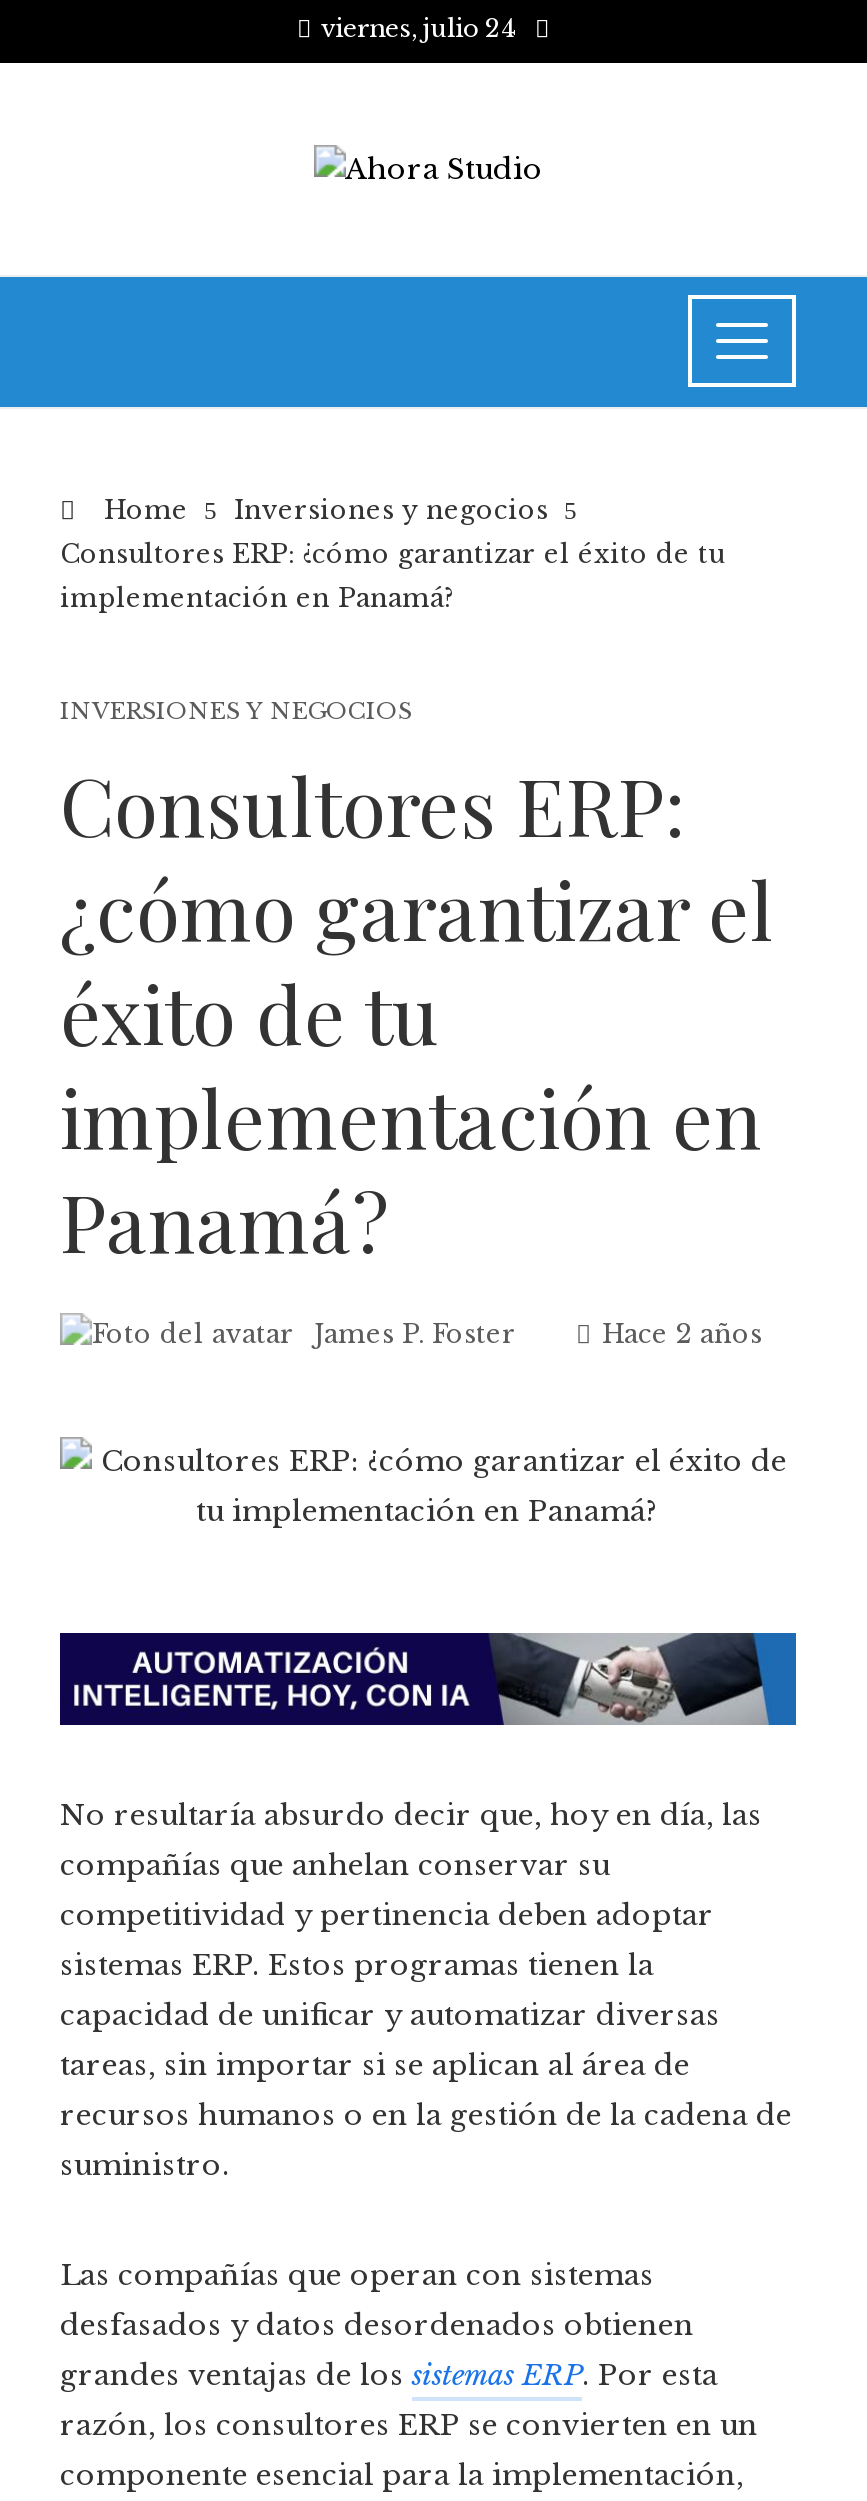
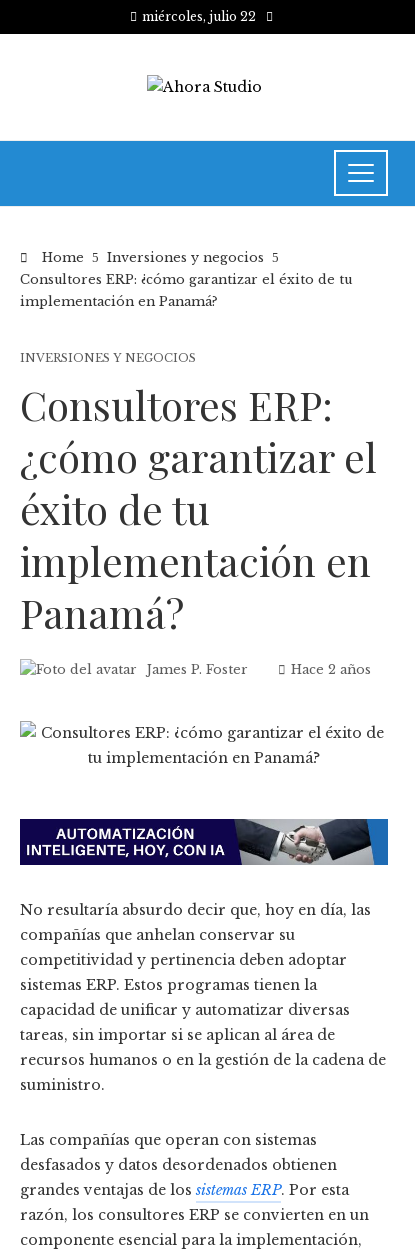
- viernes, julio 24
+ miércoles, julio 22
